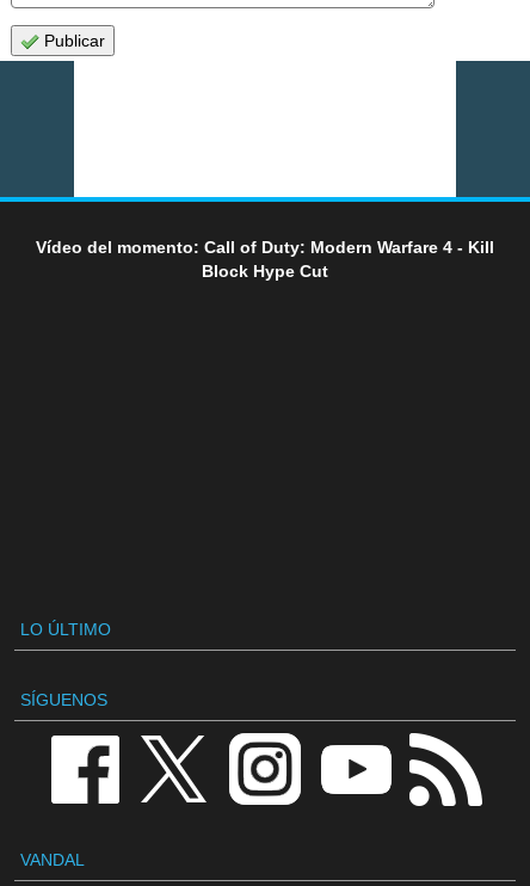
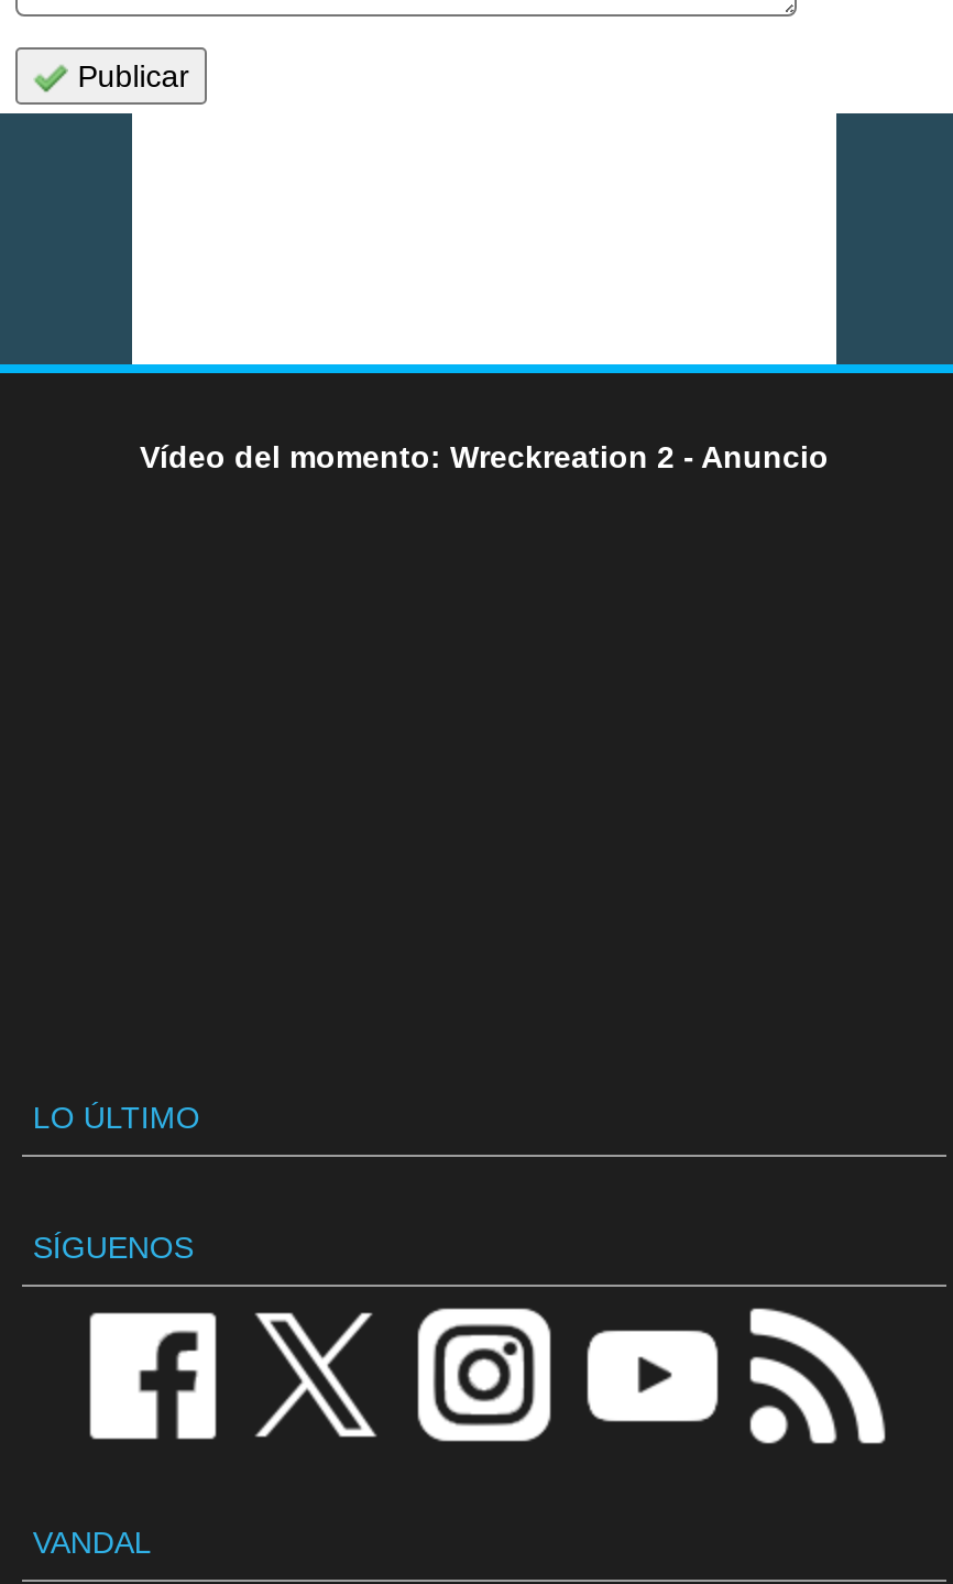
- Vídeo del momento: Call of Duty: Modern Warfare 4 - Kill
- Block Hype Cut
+ Vídeo del momento: Wreckreation 2 - Anuncio
